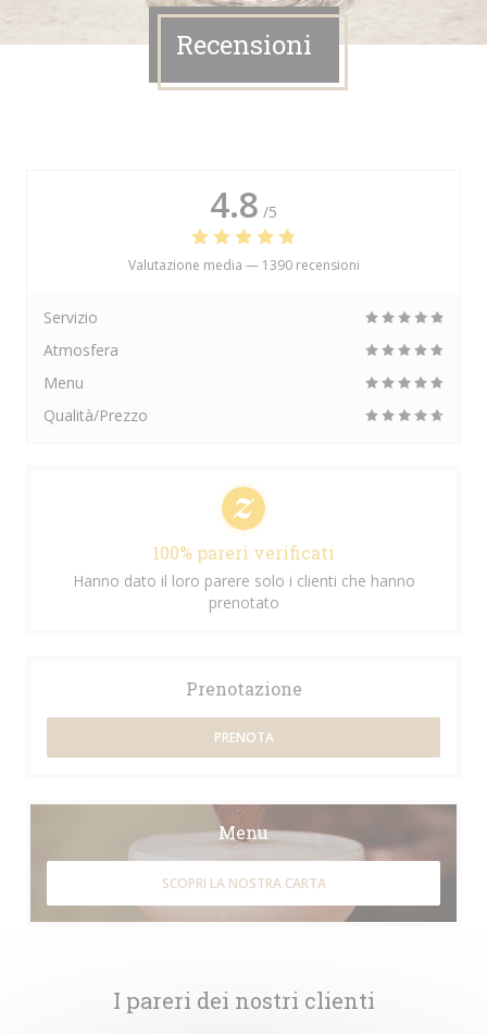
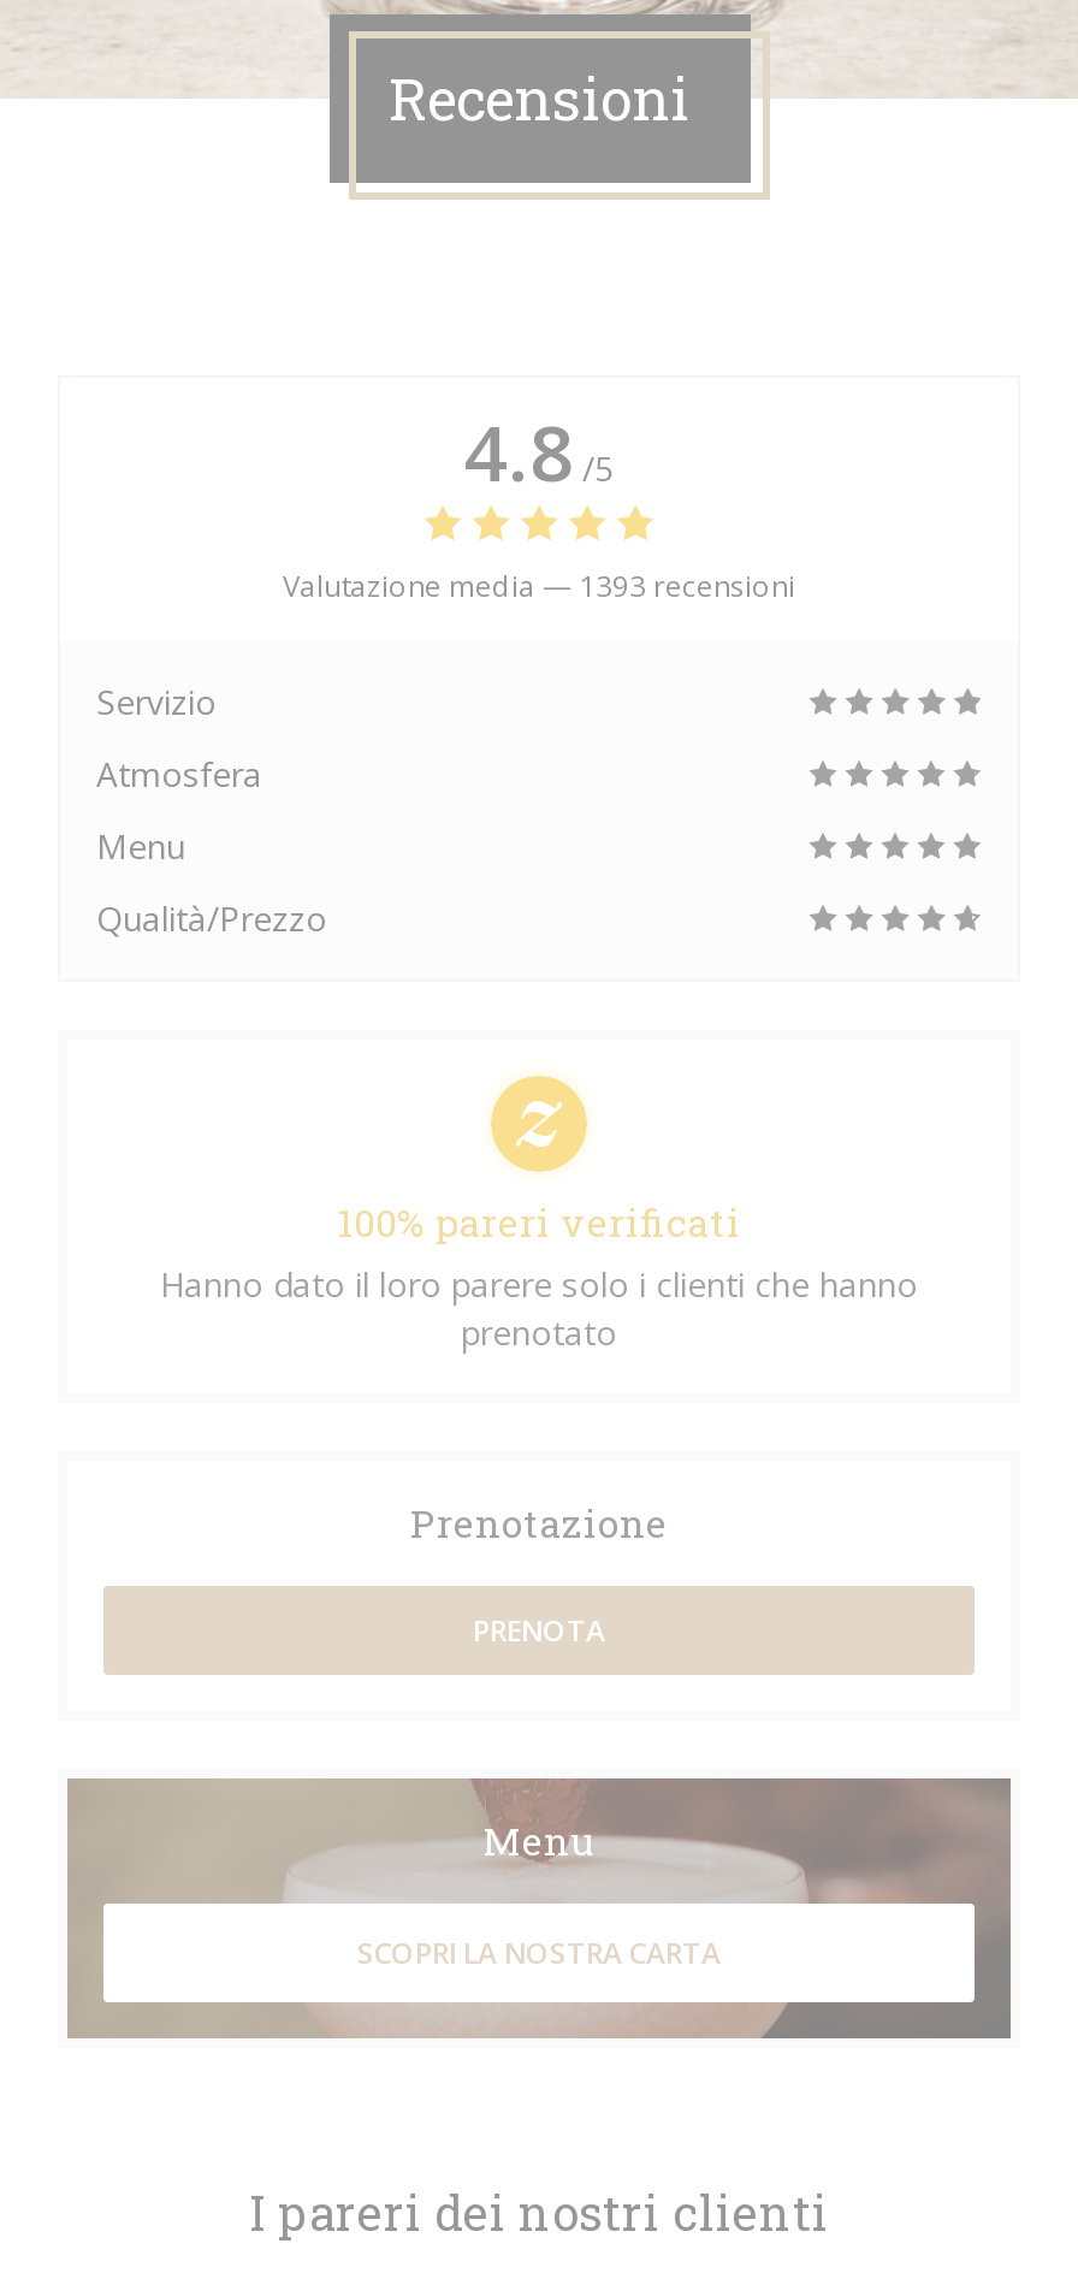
- Valutazione media — 1390 recensioni
+ Valutazione media — 1393 recensioni
